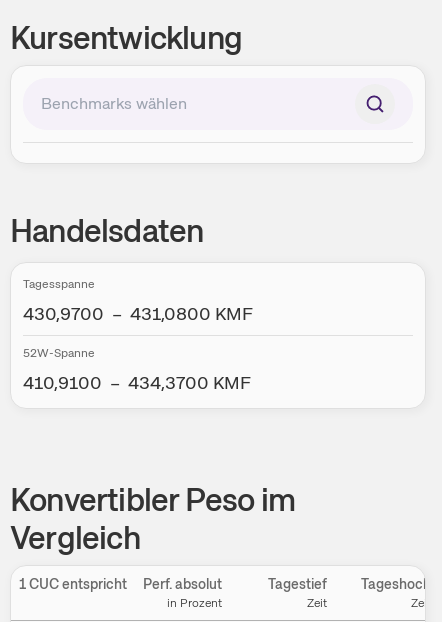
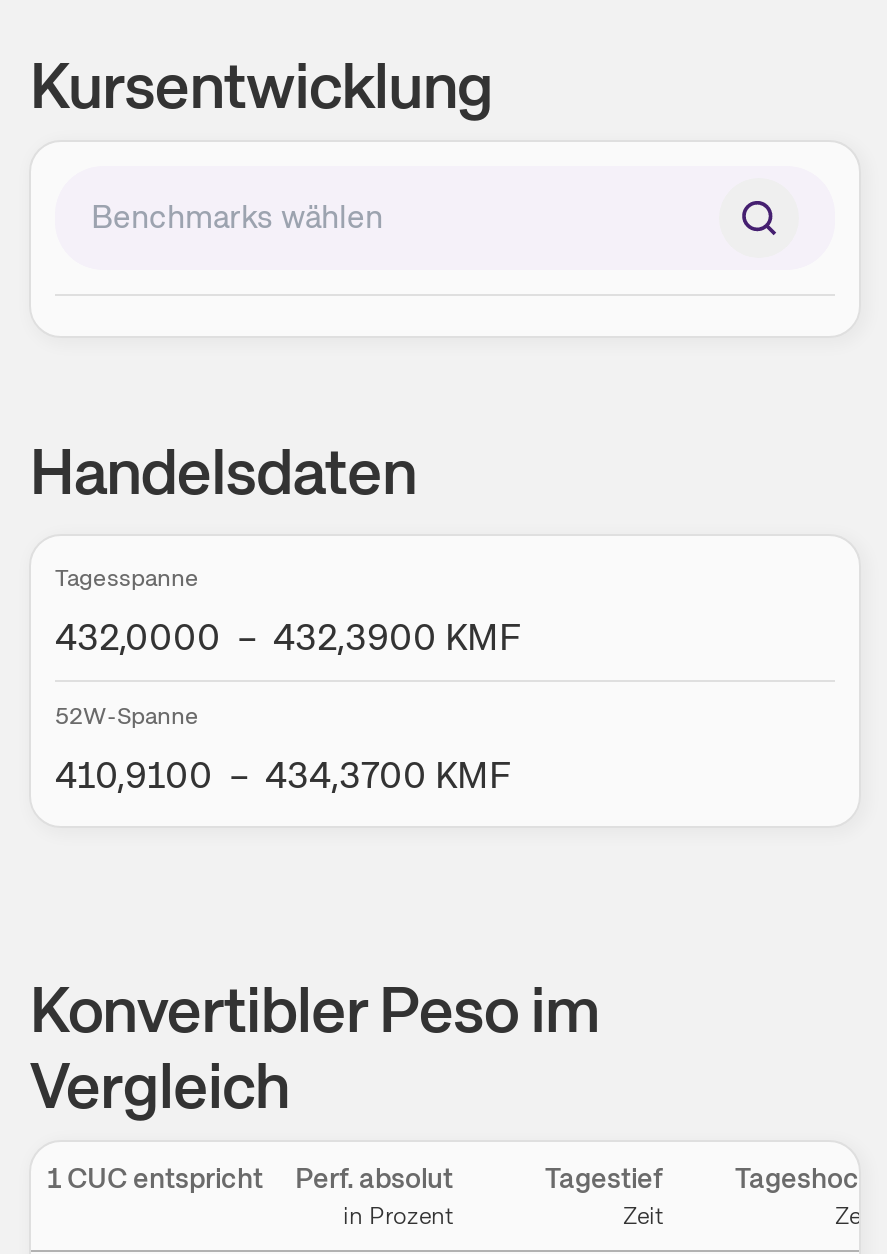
- 430,9700 – 431,0800 KMF
+ 432,0000 – 432,3900 KMF
